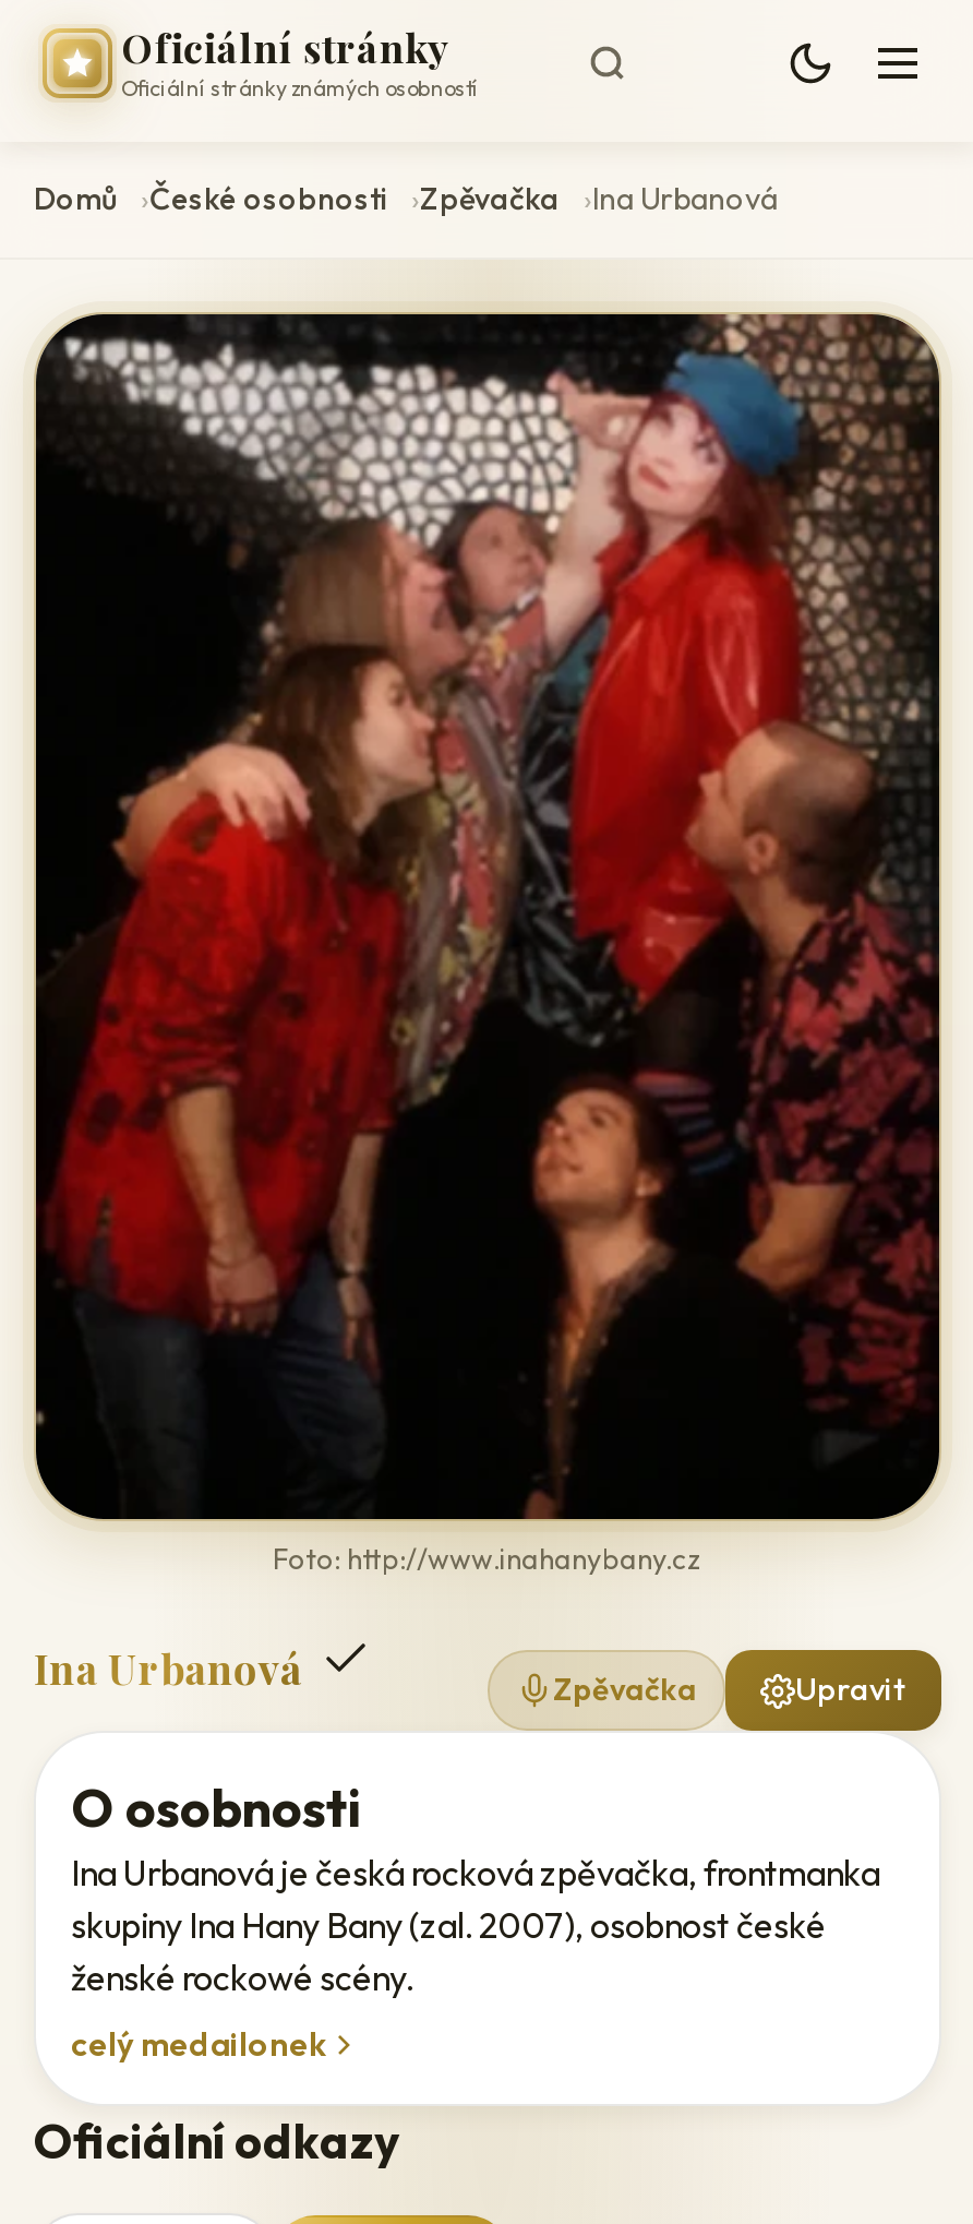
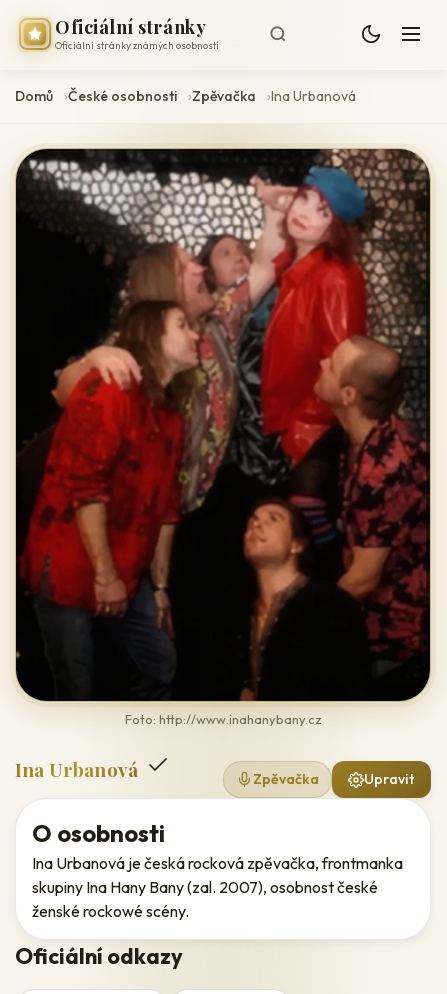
- celý medailonek
